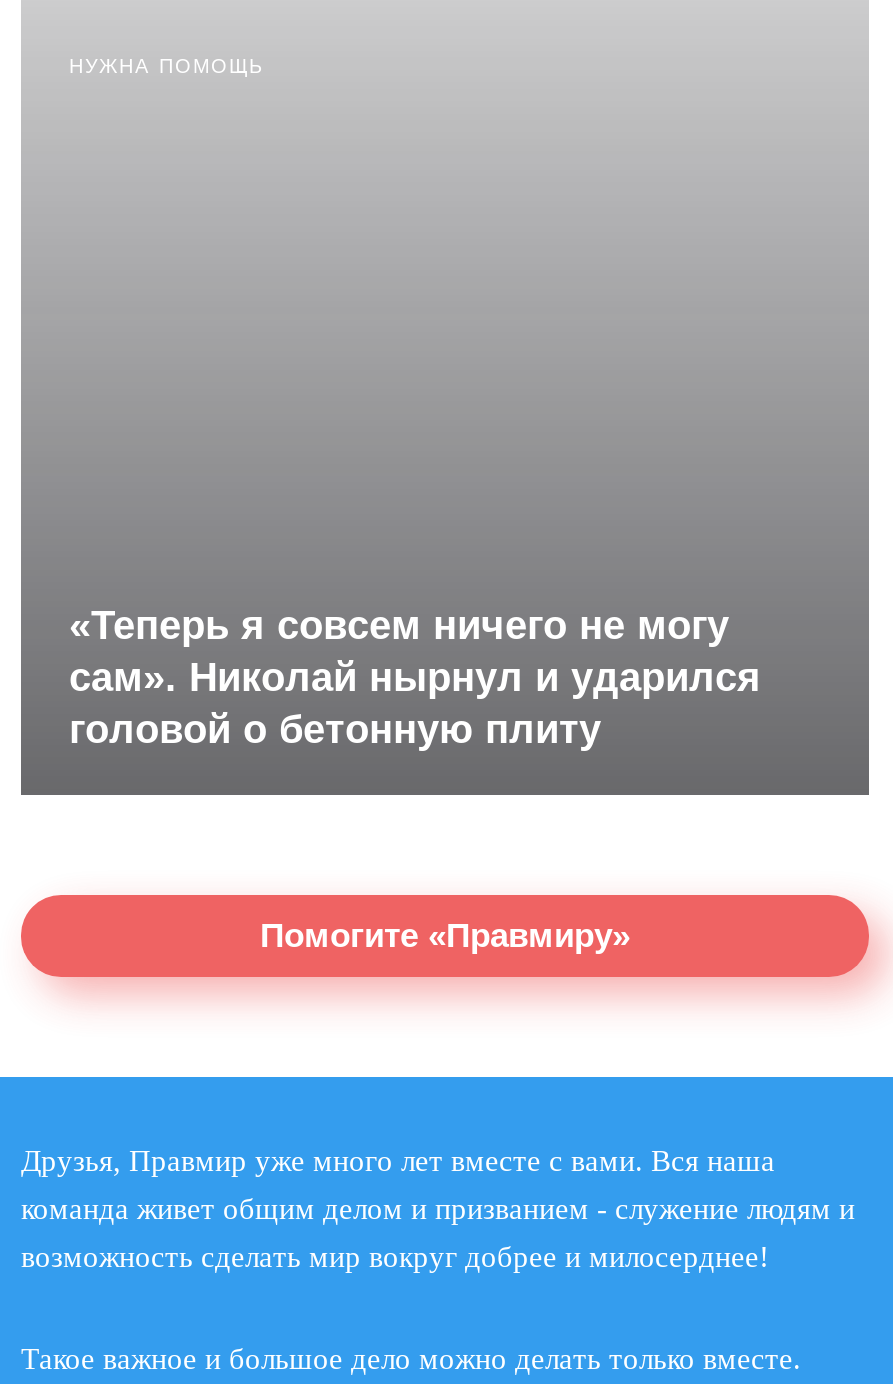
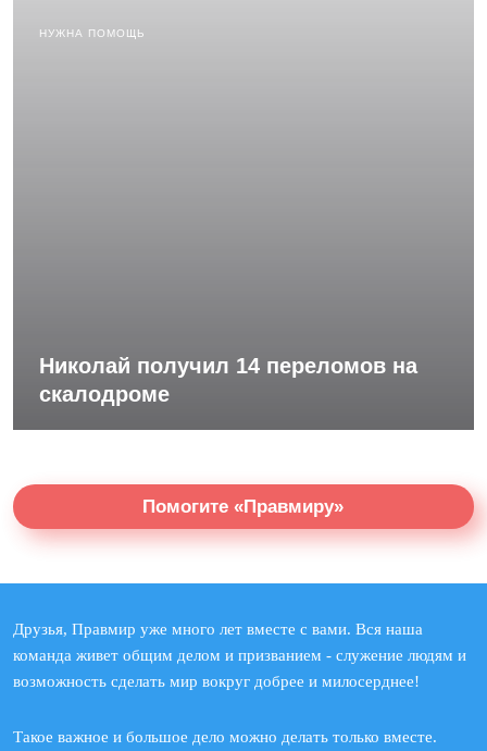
- «Теперь я совсем ничего не могу
- сам». Николай нырнул и ударился
- головой о бетонную плиту
+ Николай получил 14 переломов на
+ скалодроме
